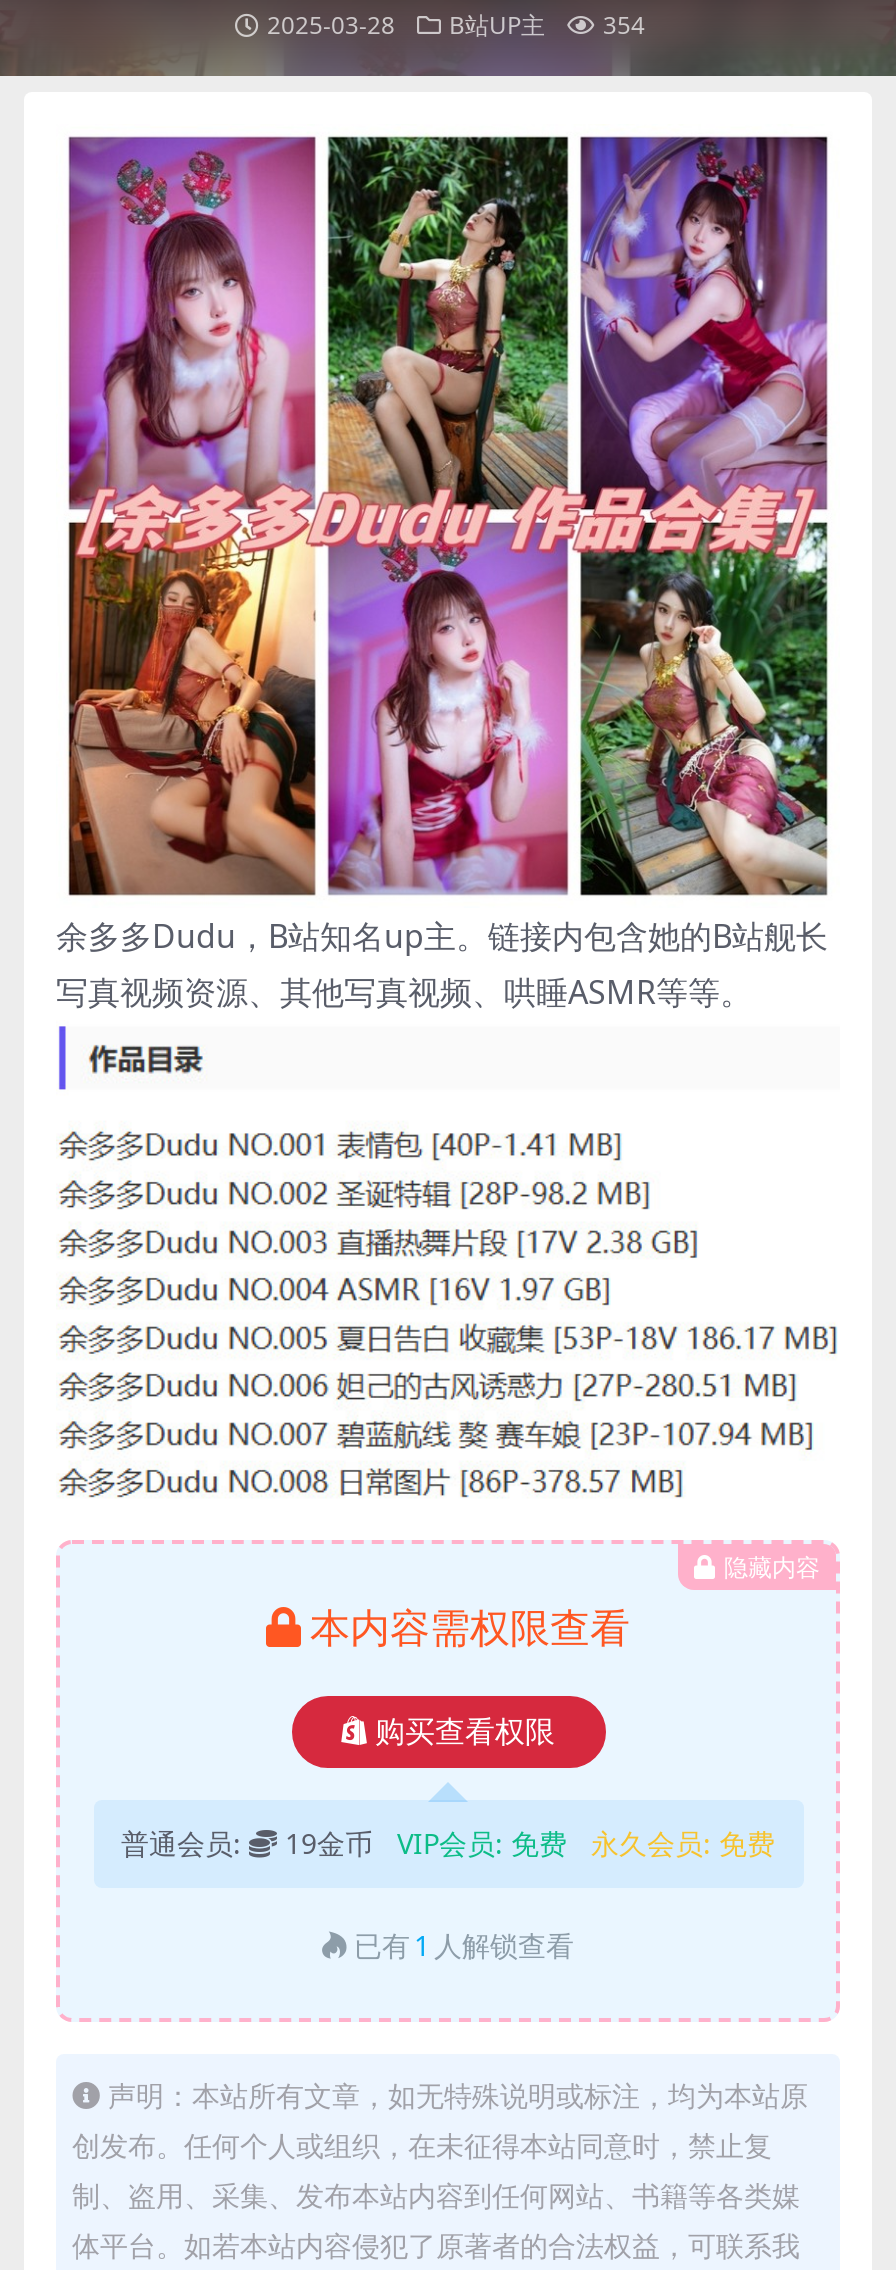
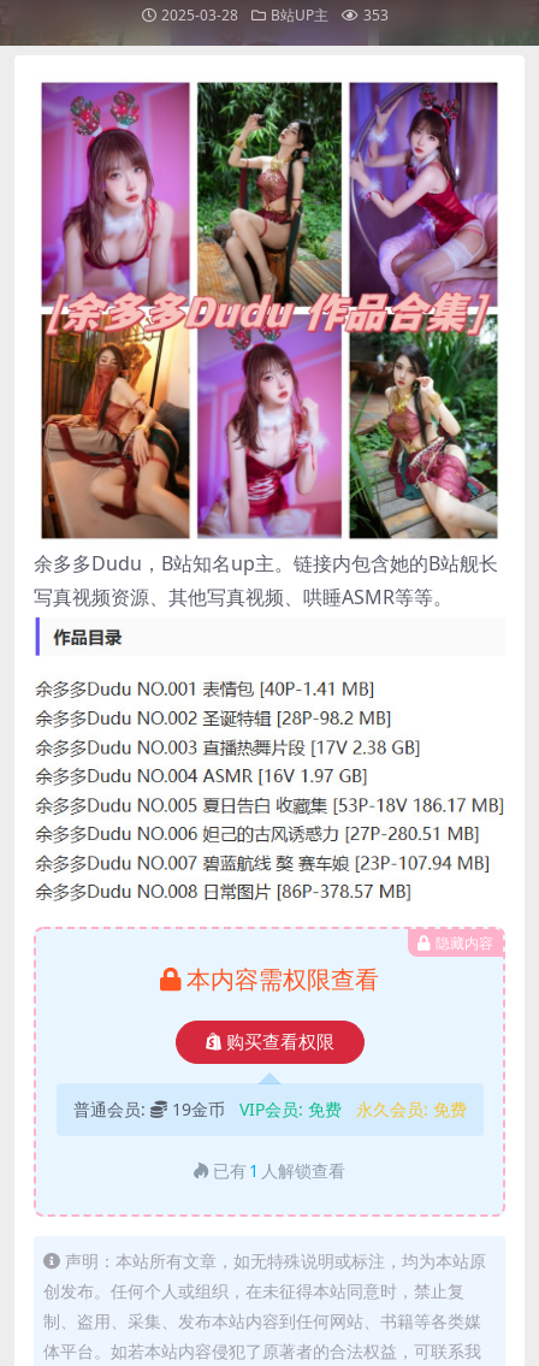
- 2025-03-28 B站UP主 354
+ 2025-03-28 B站UP主 353
